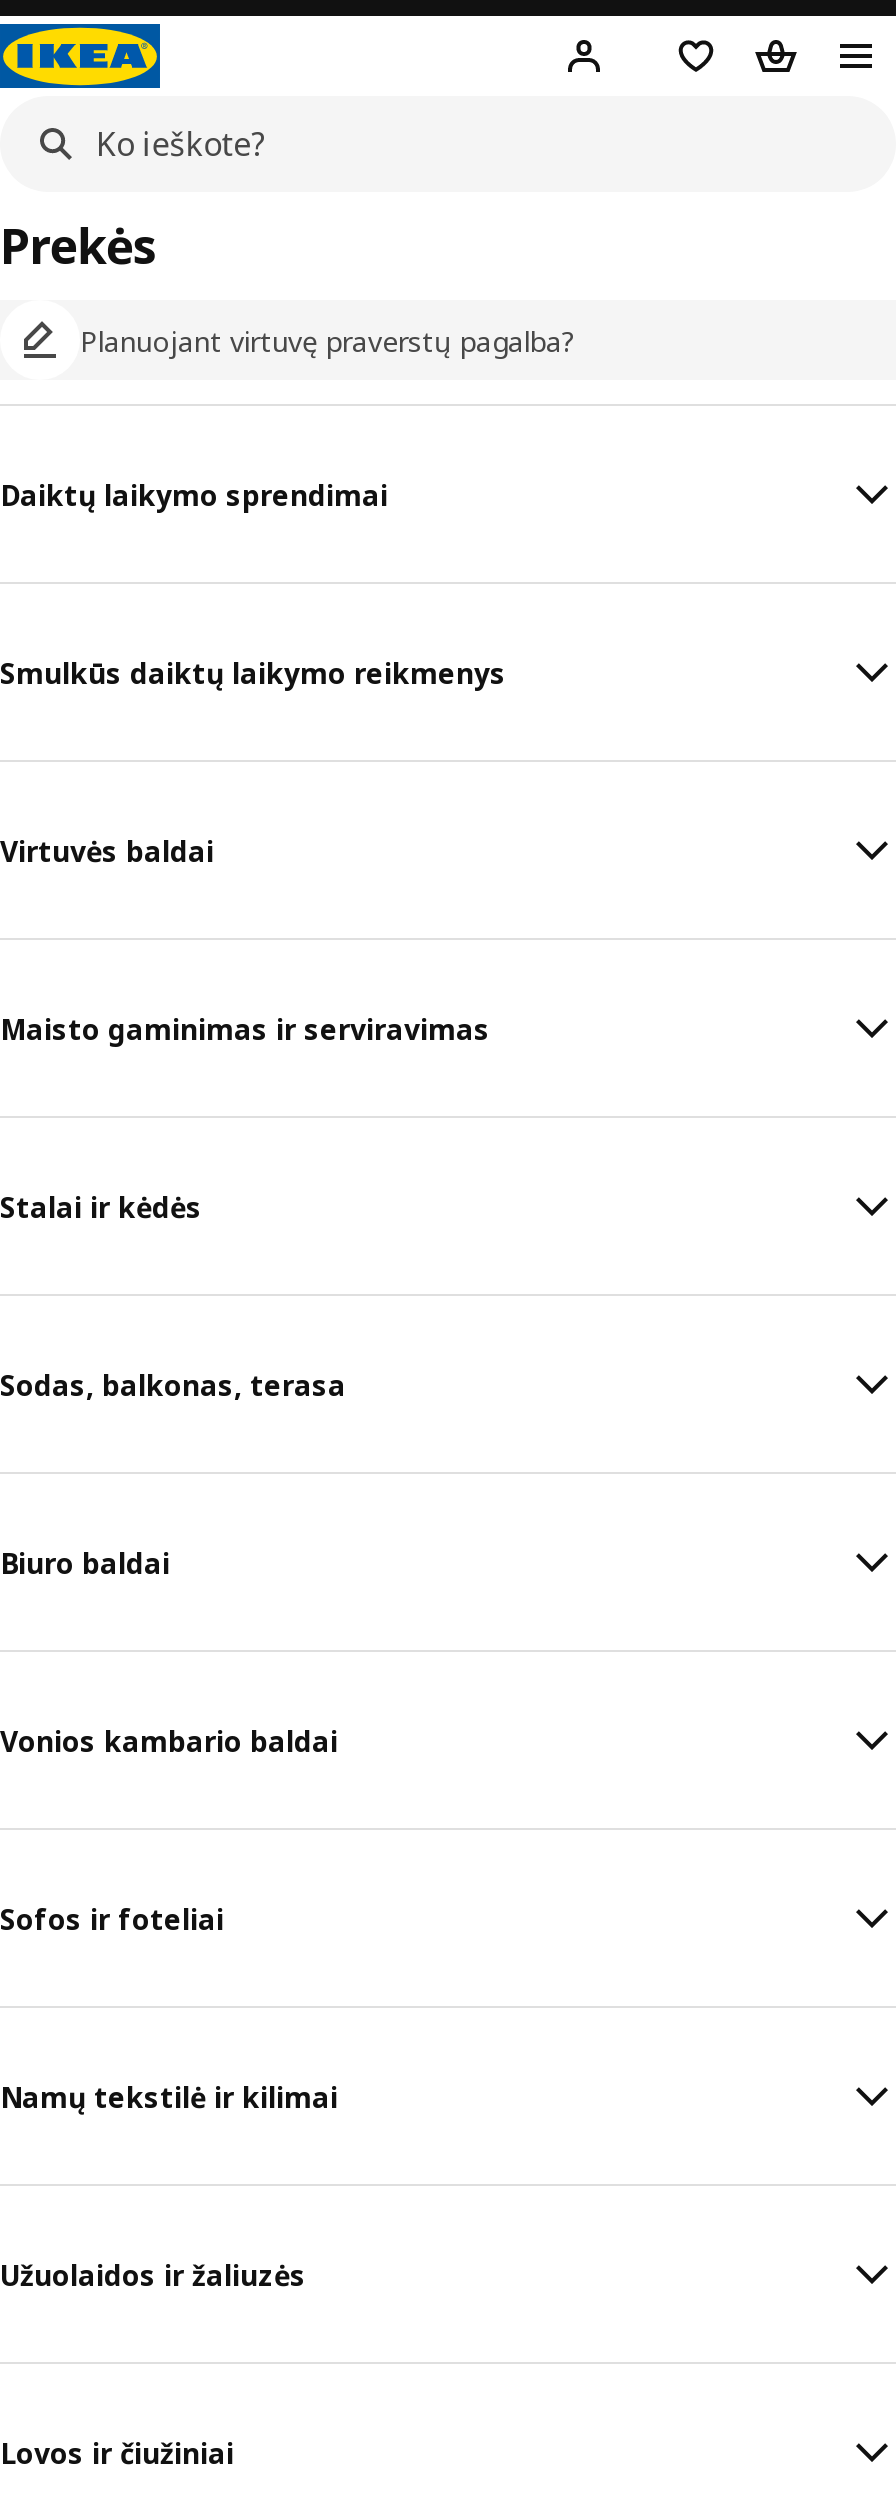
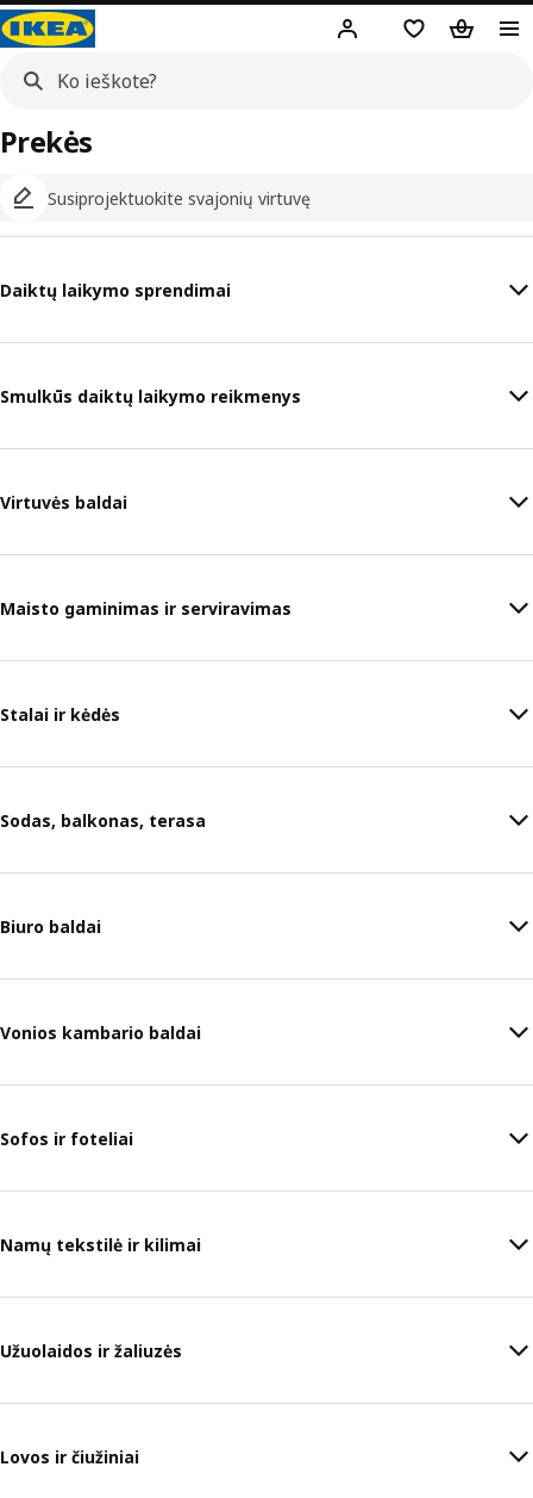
- Planuojant virtuvę praverstų pagalba?
+ Susiprojektuokite svajonių virtuvę
